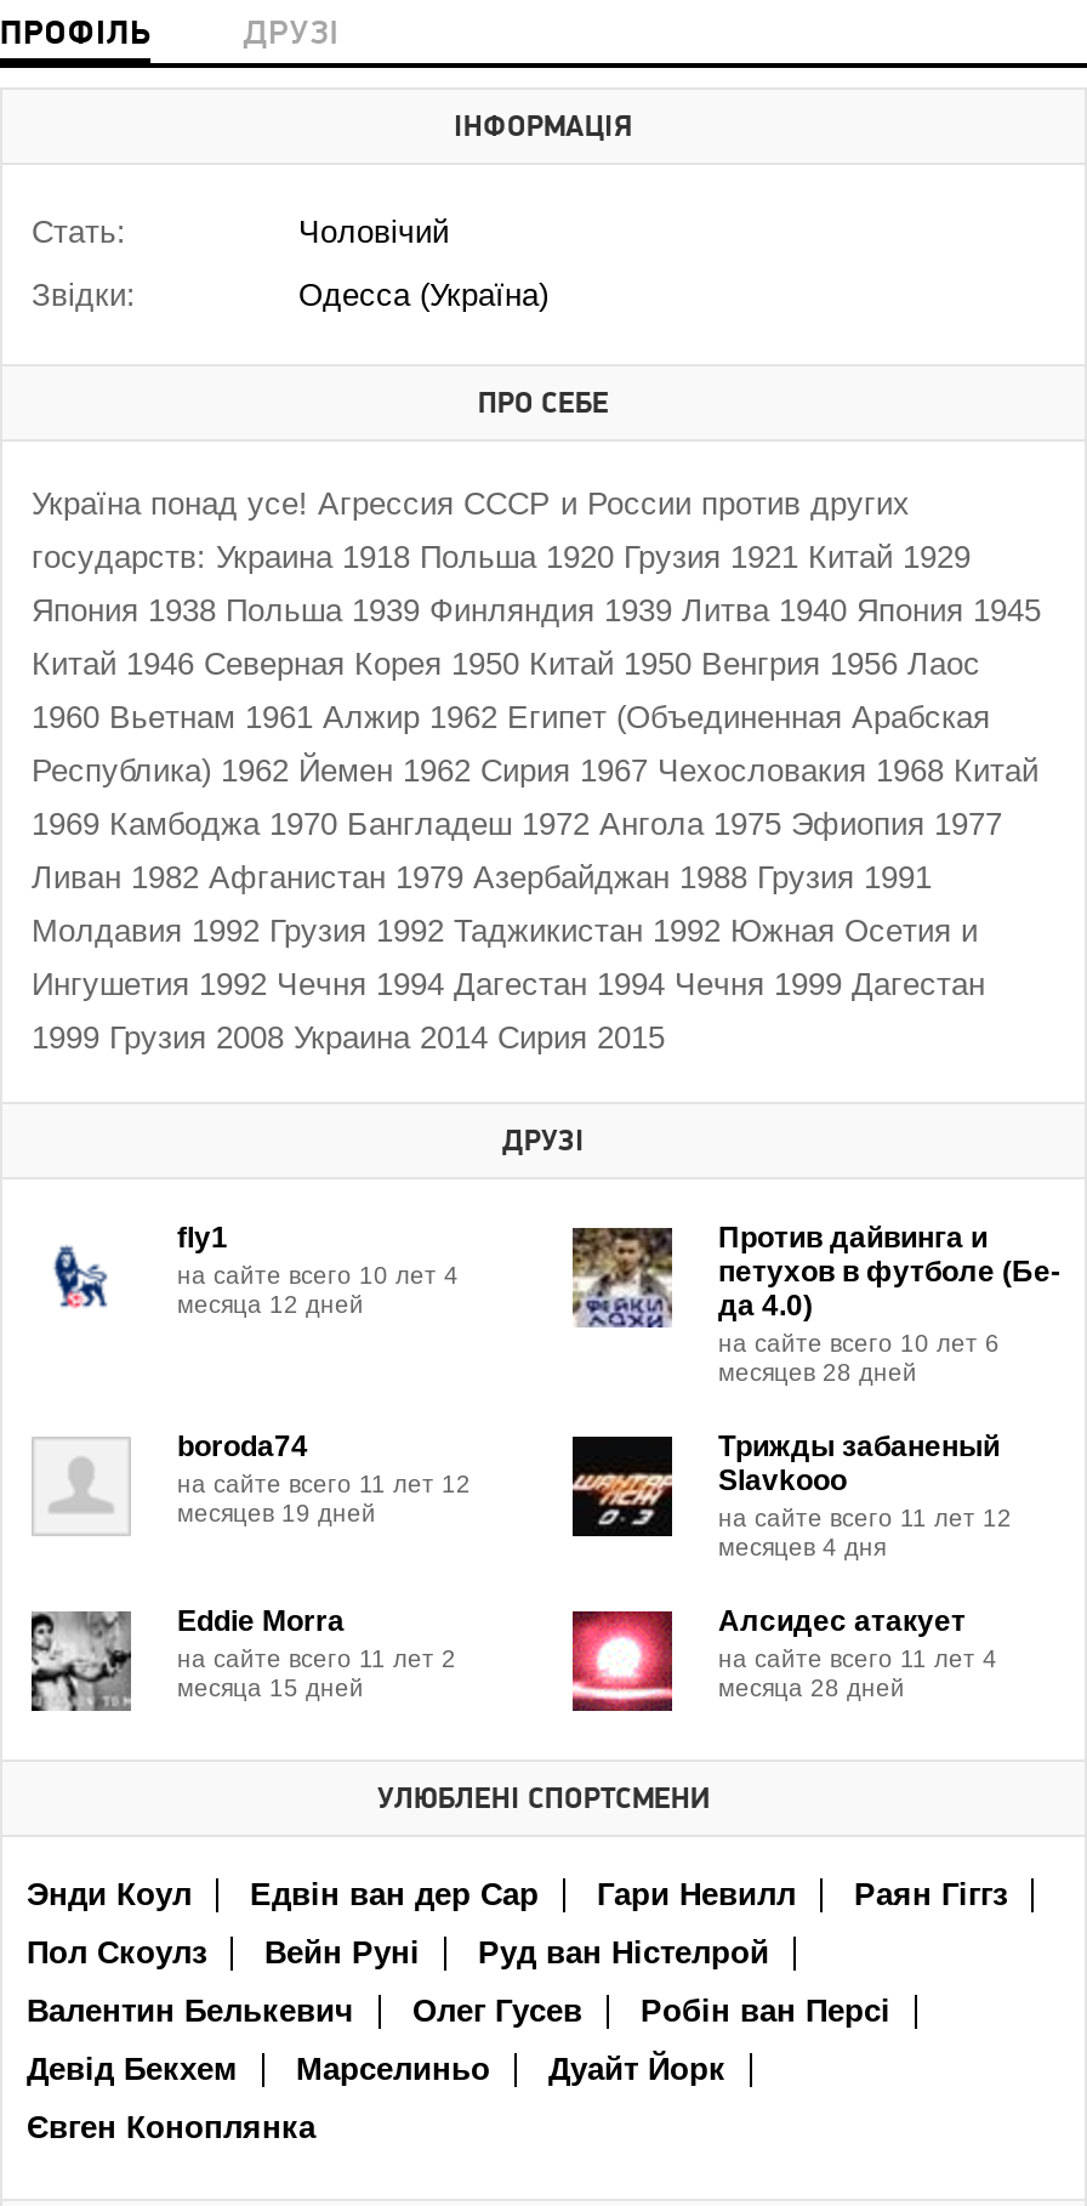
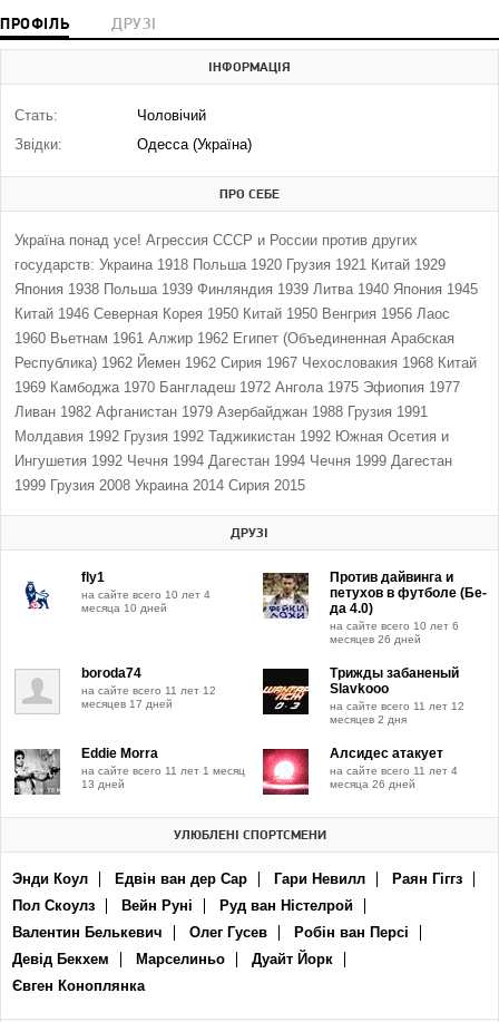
- месяца 12 дней
+ месяца 10 дней

- месяцев 28 дней
+ месяцев 26 дней

- месяцев 19 дней
+ месяцев 17 дней

- месяцев 4 дня
+ месяцев 2 дня

- на сайте всего 11 лет 2
- месяца 15 дней
+ на сайте всего 11 лет 1 месяц
+ 13 дней

- месяца 28 дней
+ месяца 26 дней
